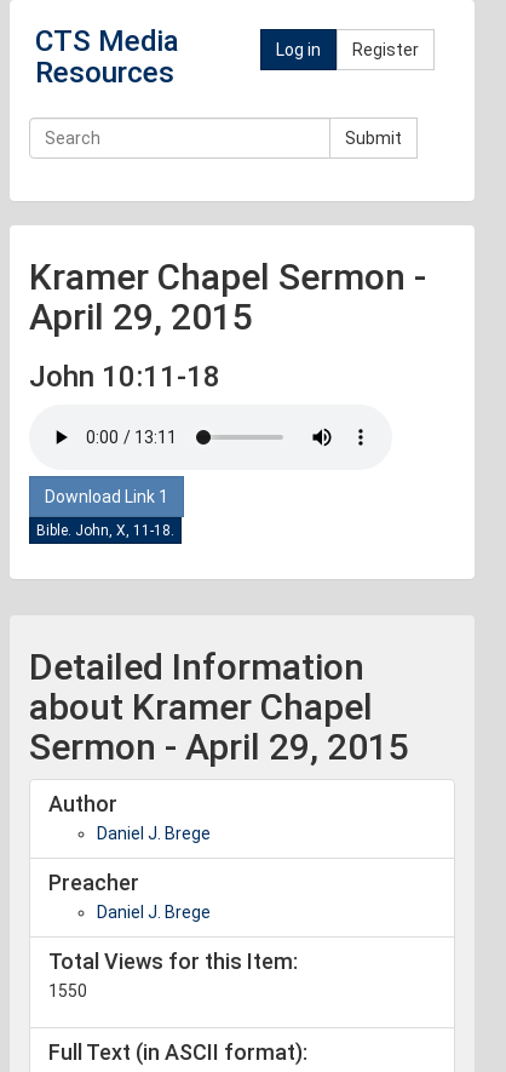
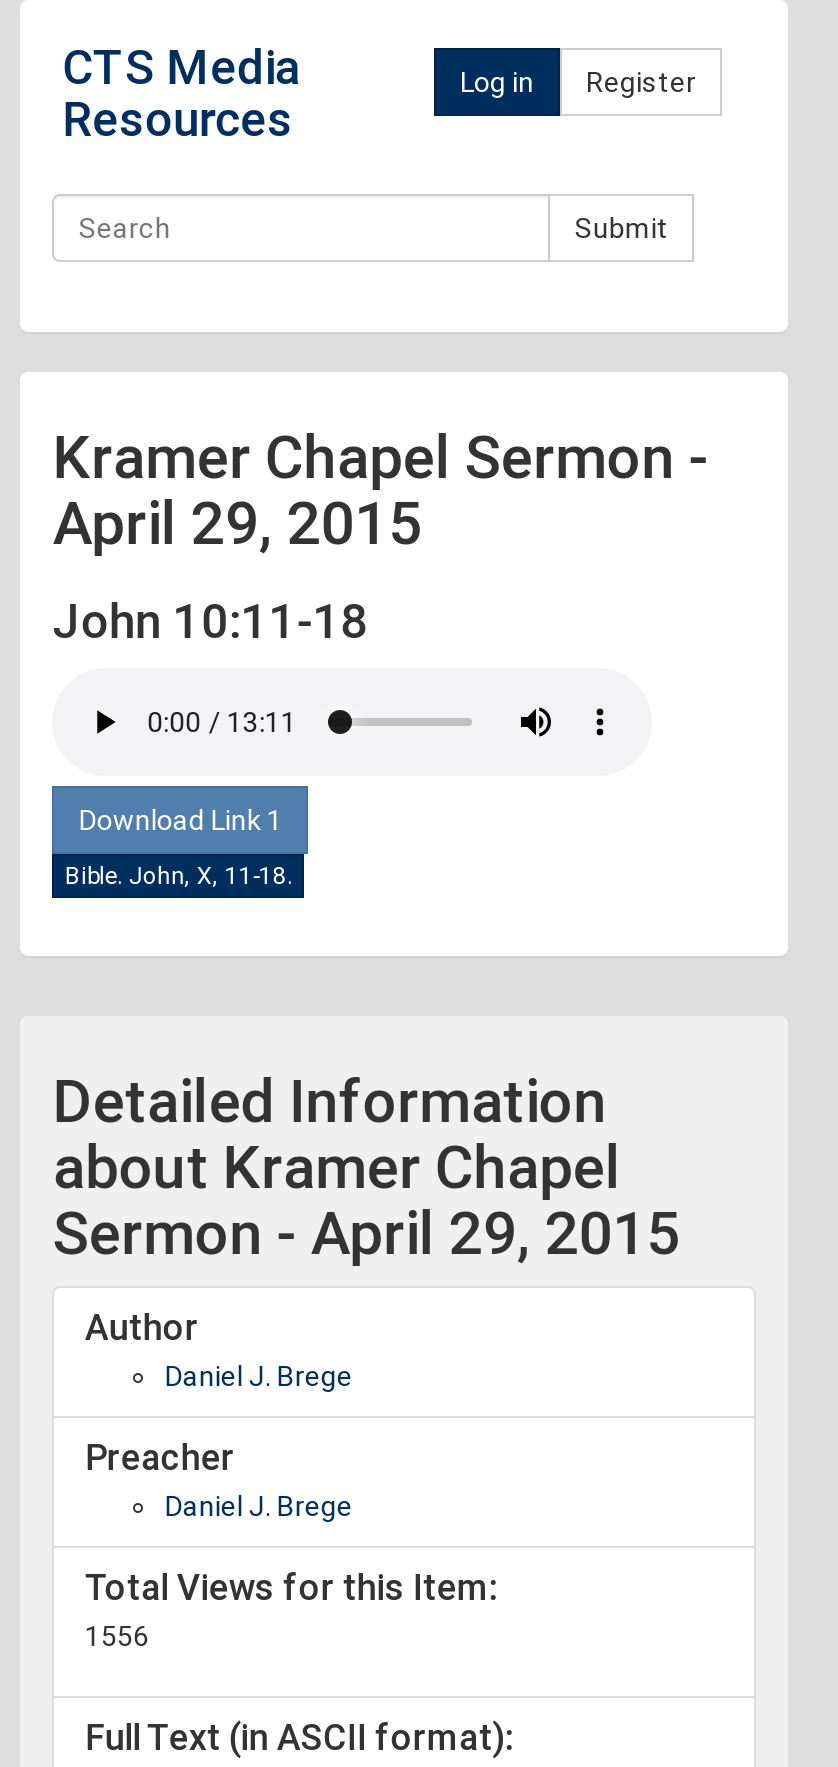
- 1550
+ 1556
